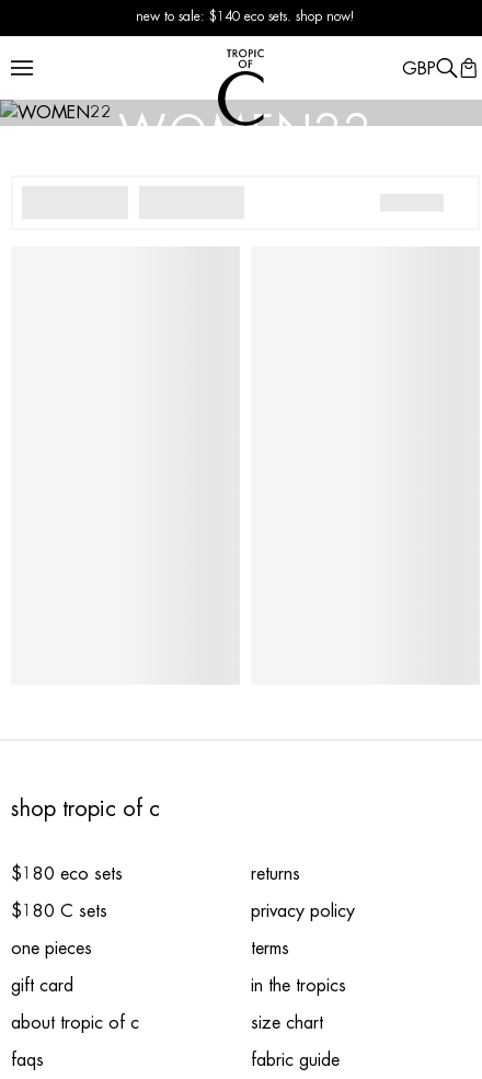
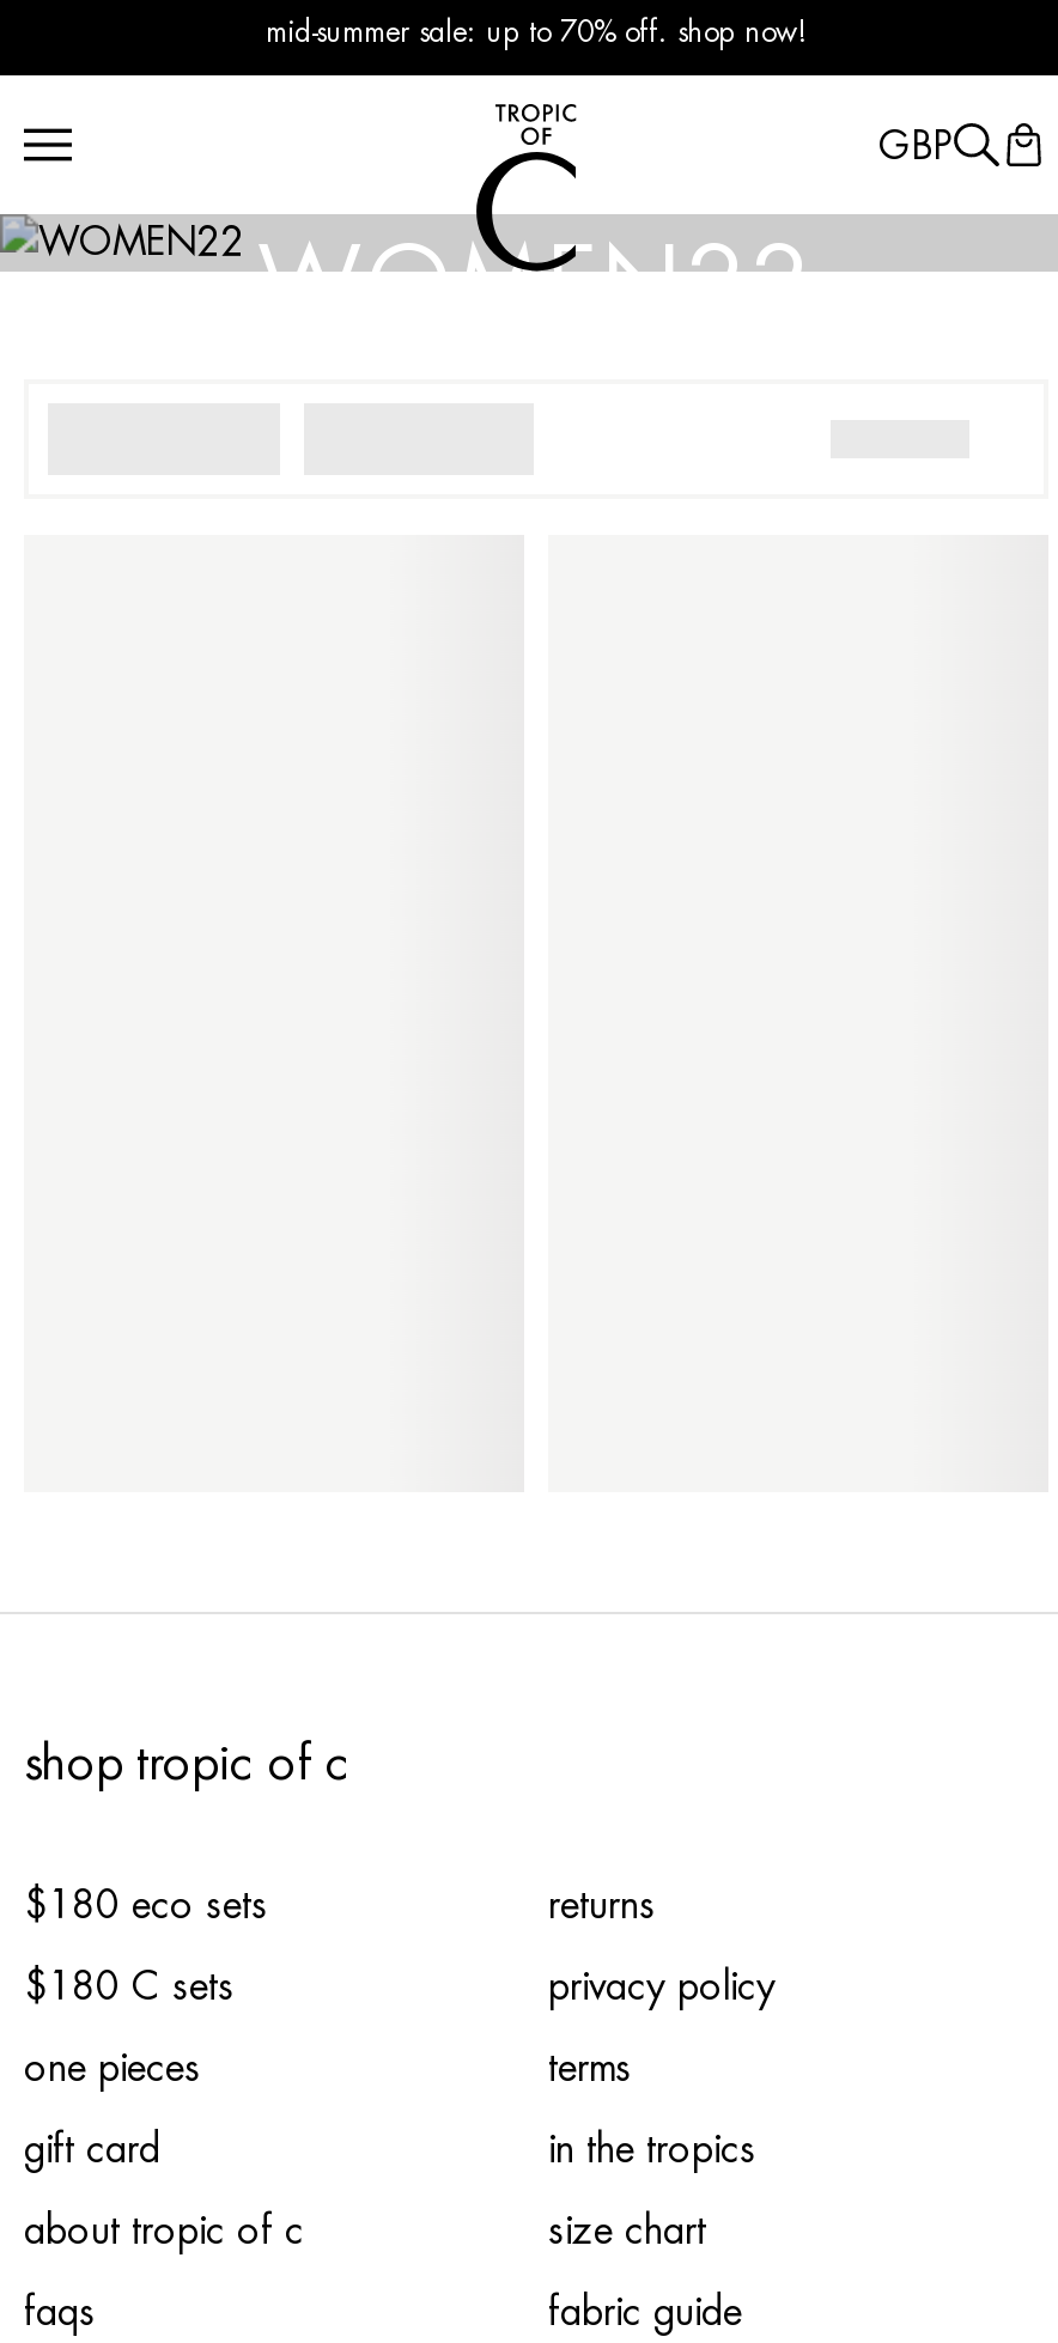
- new to sale: $140 eco sets. shop now!
+ mid-summer sale: up to 70% off. shop now!
